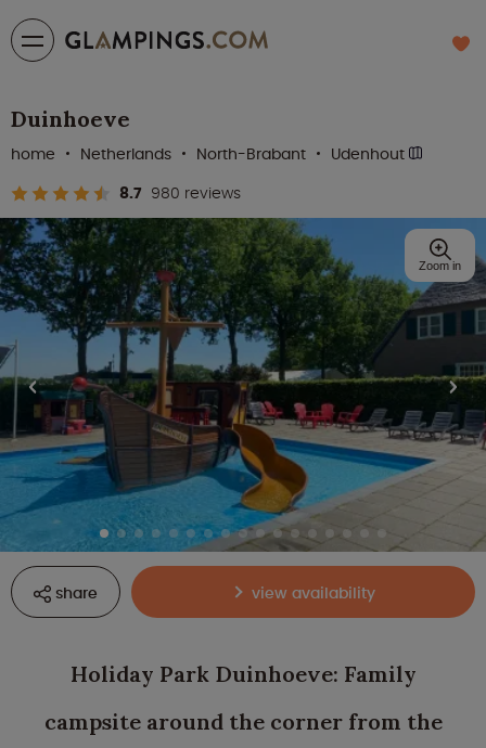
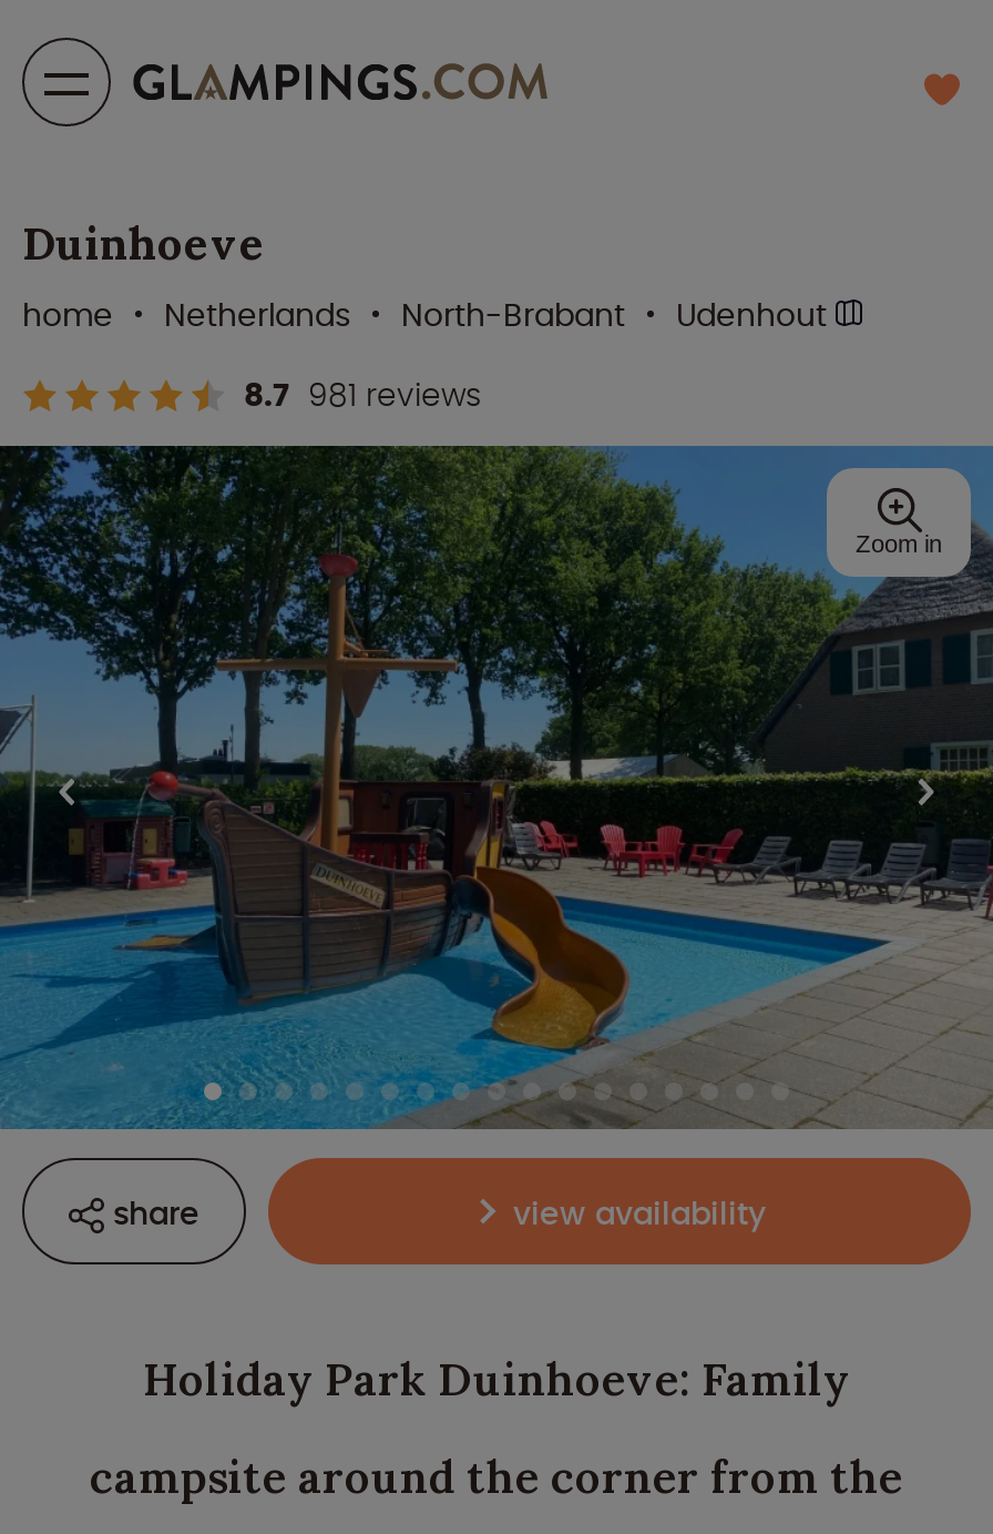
- 8.7 980 reviews
+ 8.7 981 reviews
